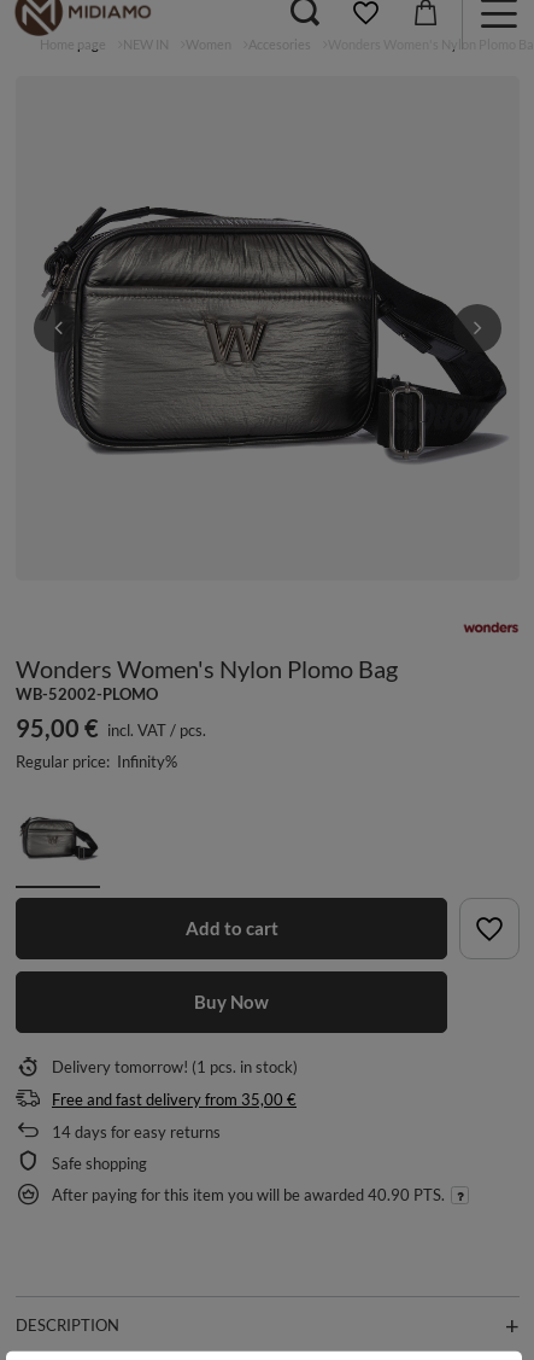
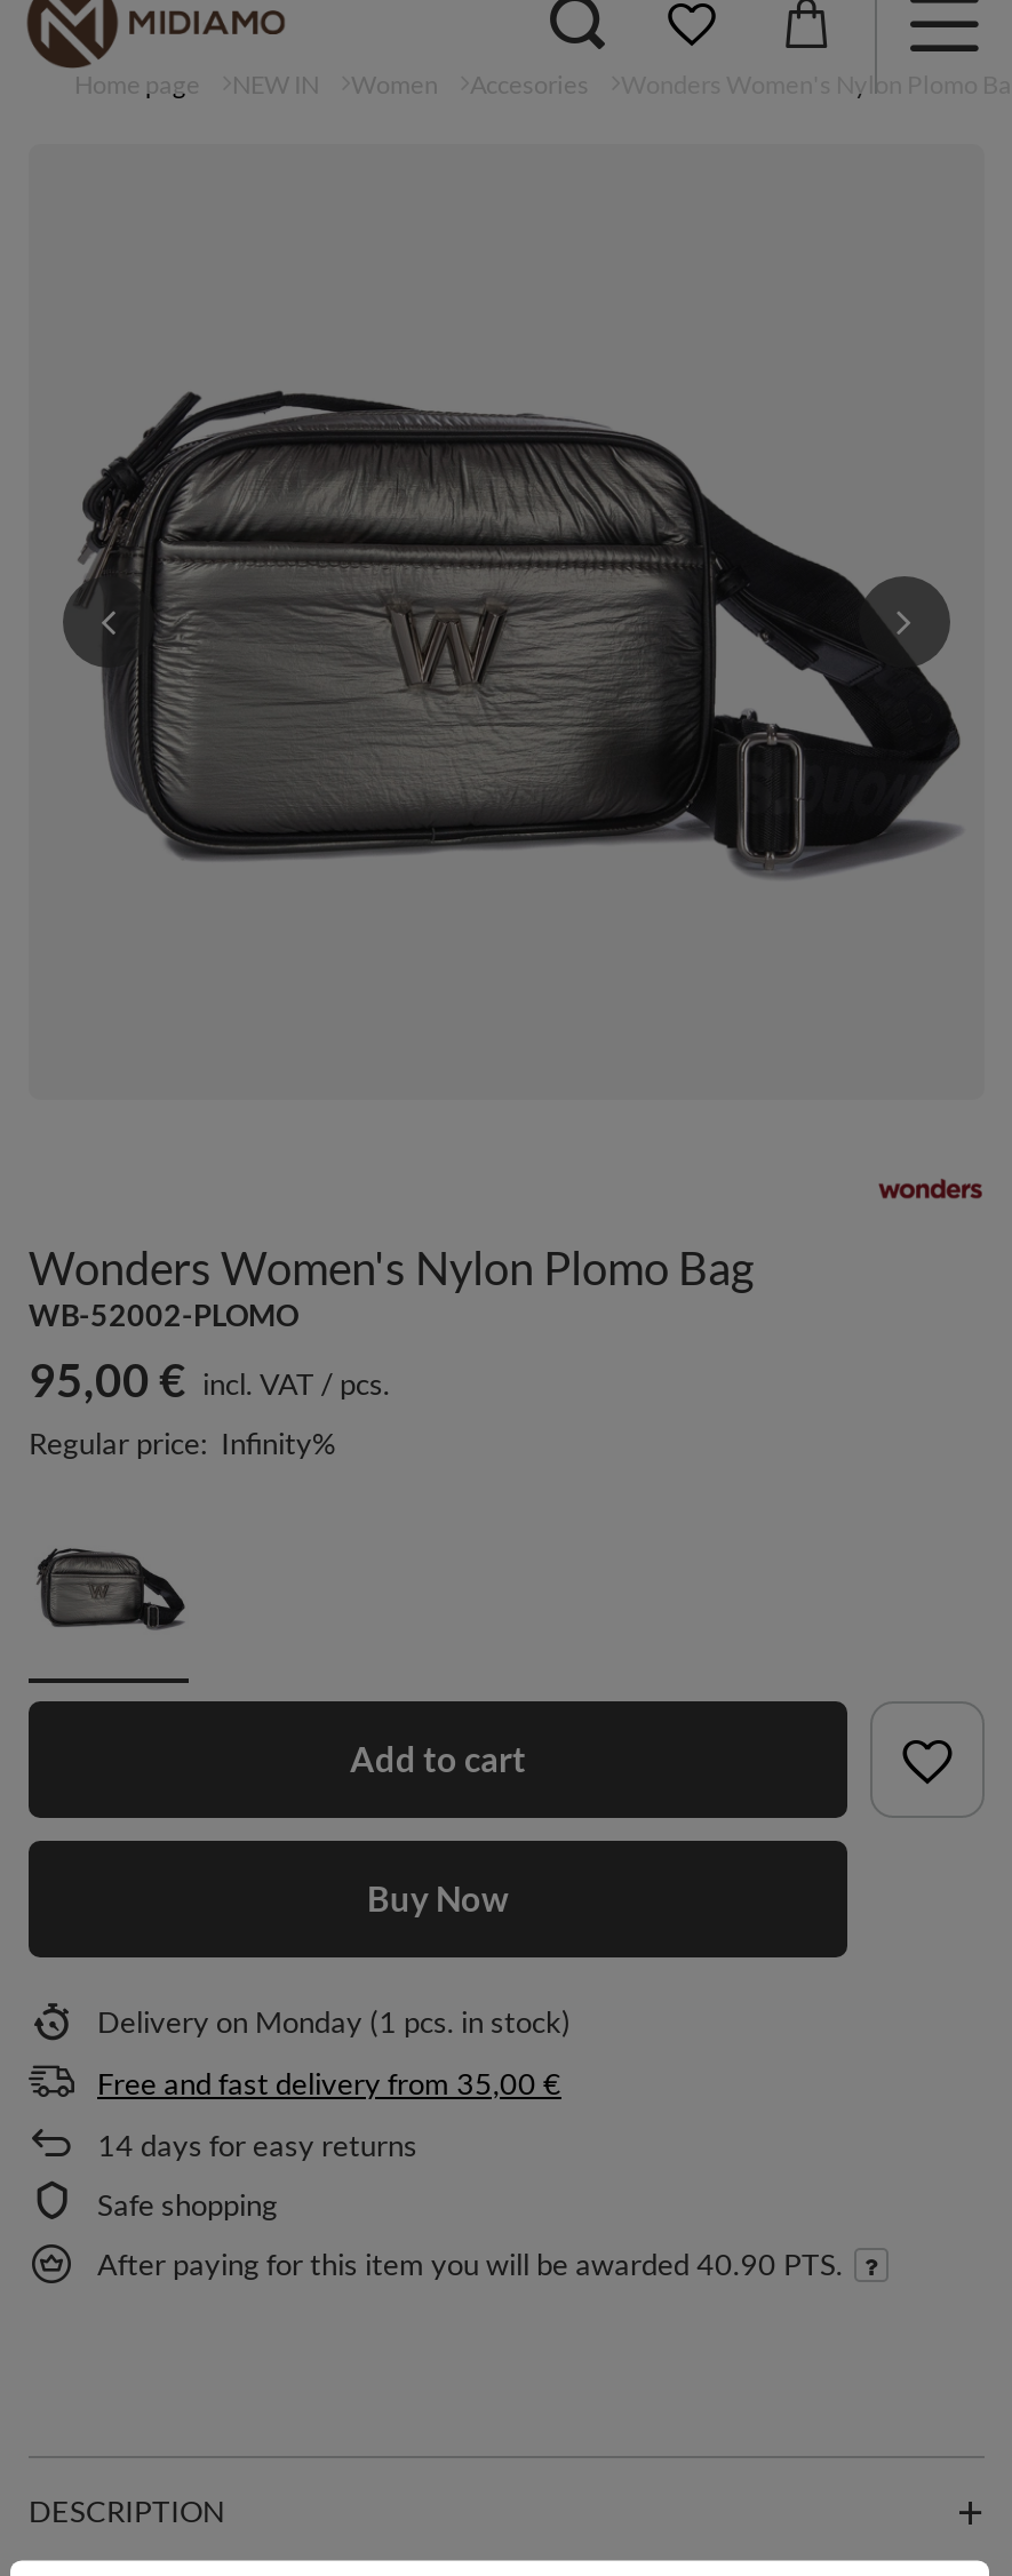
- Delivery tomorrow! (1 pcs. in stock)
+ Delivery on Monday (1 pcs. in stock)
